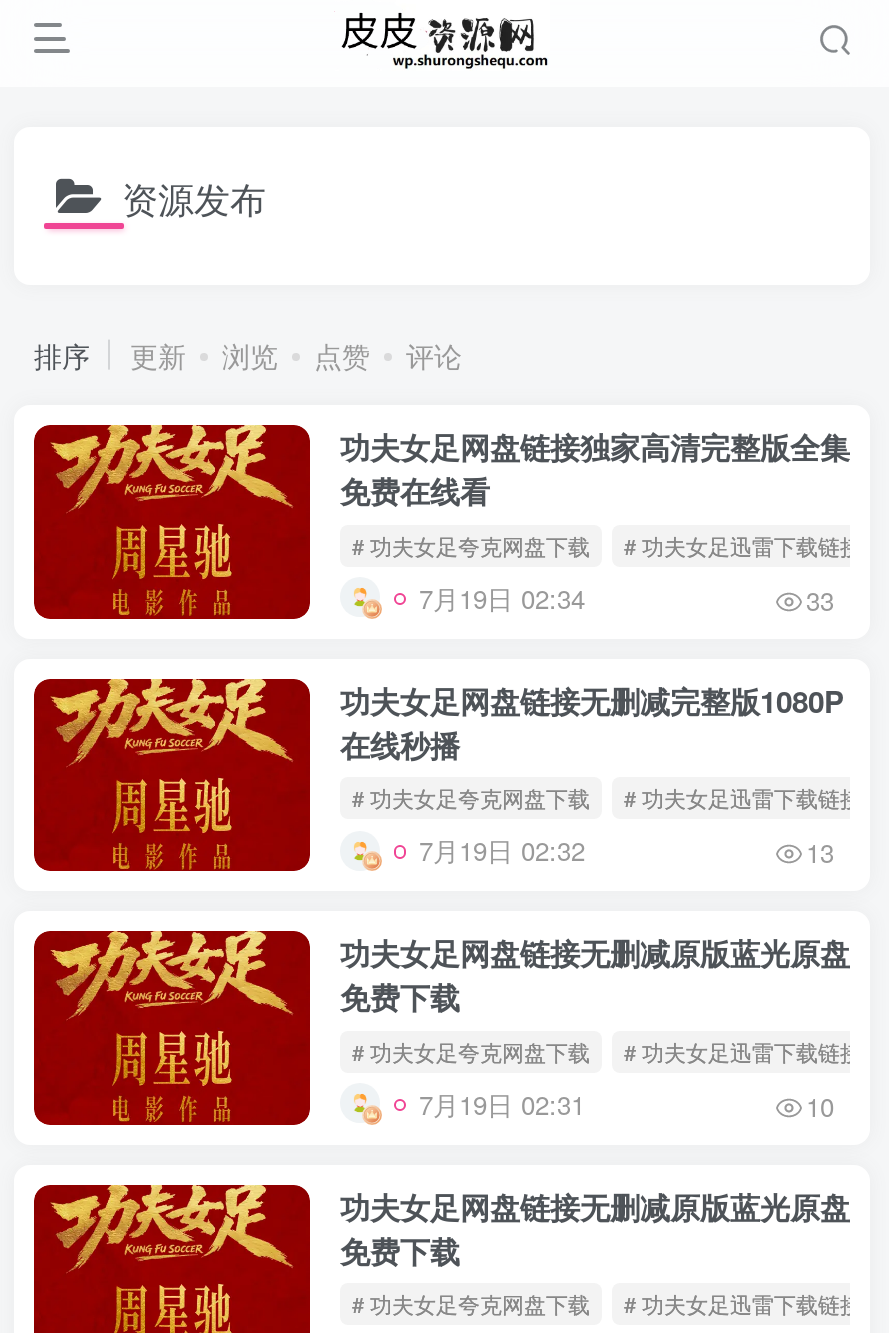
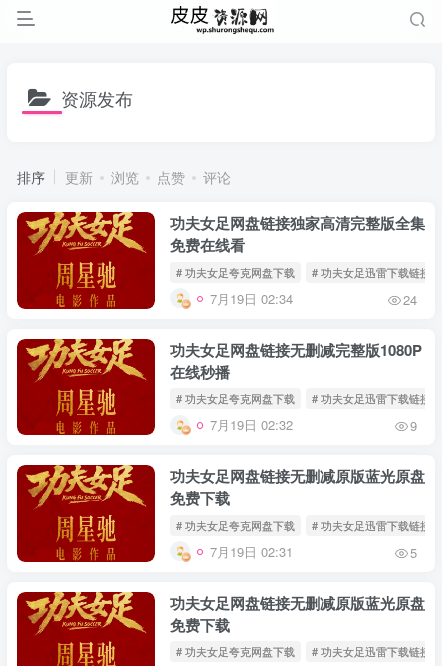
- 33
+ 24

- 13
+ 9

- 10
+ 5
